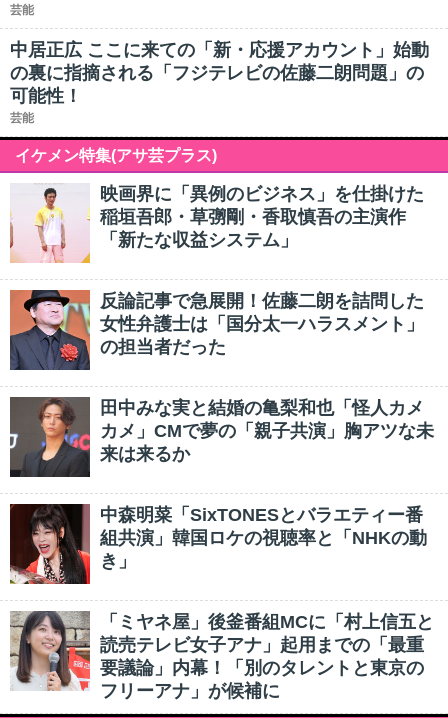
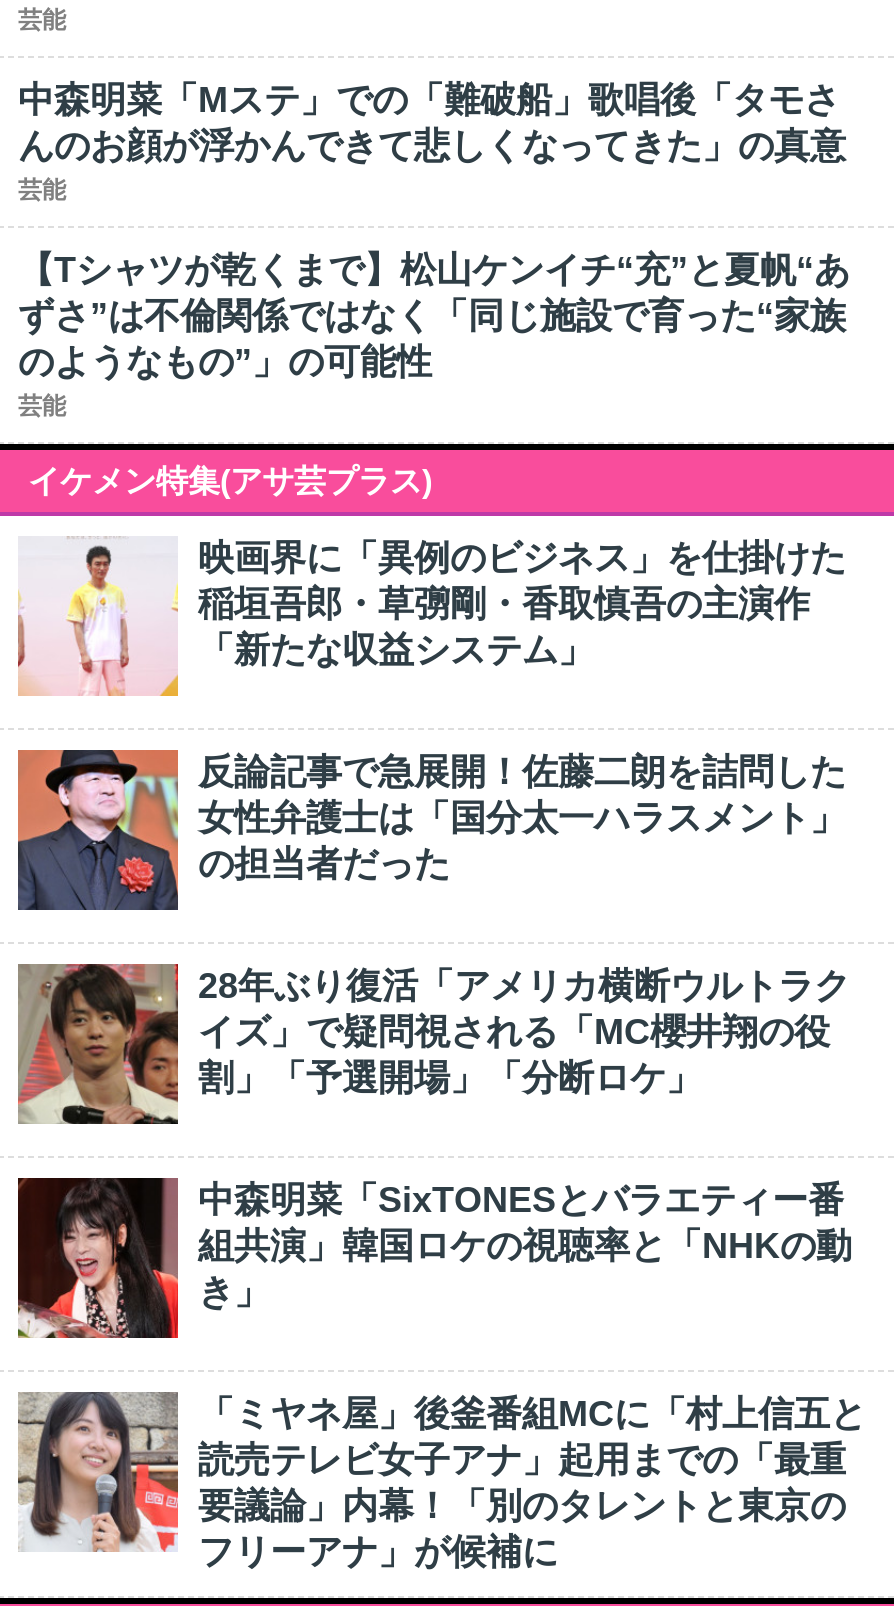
- 中居正広 ここに来ての「新・応援アカウント」始動
- の裏に指摘される「フジテレビの佐藤二朗問題」の
- 可能性！
+ 中森明菜「Mステ」での「難破船」歌唱後「タモさ
+ んのお顔が浮かんできて悲しくなってきた」の真意
+ 芸能
+ 【Tシャツが乾くまで】松山ケンイチ“充”と夏帆“あ
+ ずさ”は不倫関係ではなく「同じ施設で育った“家族
+ のようなもの”」の可能性

- [image]
- 田中みな実と結婚の亀梨和也「怪人カメ
- カメ」CMで夢の「親子共演」胸アツな未
- 来は来るか
+ [image]
+ 28年ぶり復活「アメリカ横断ウルトラク
+ イズ」で疑問視される「MC櫻井翔の役
+ 割」「予選開場」「分断ロケ」
